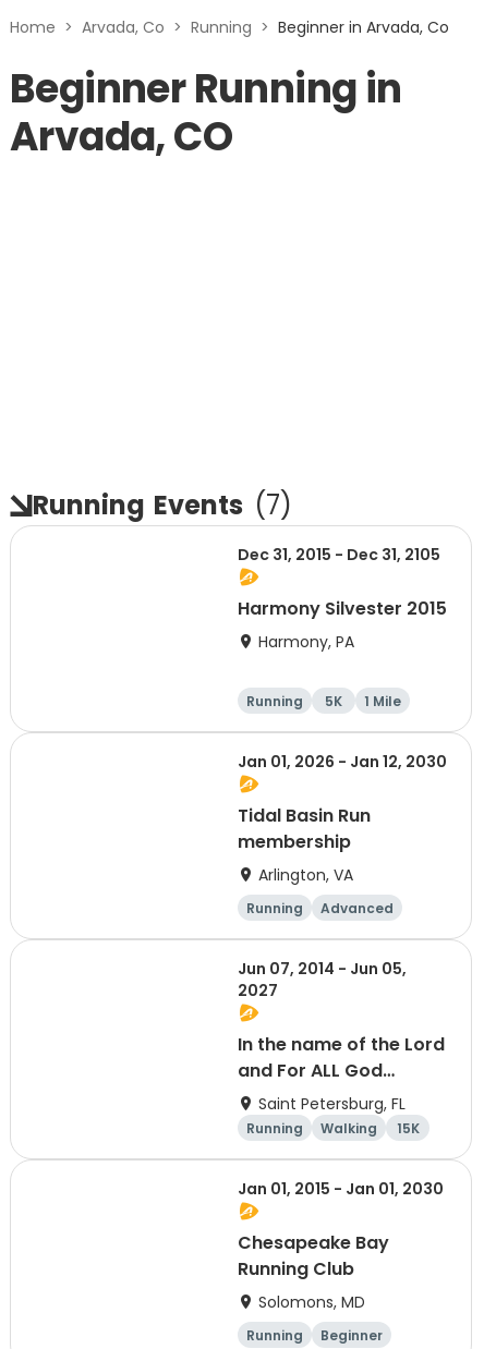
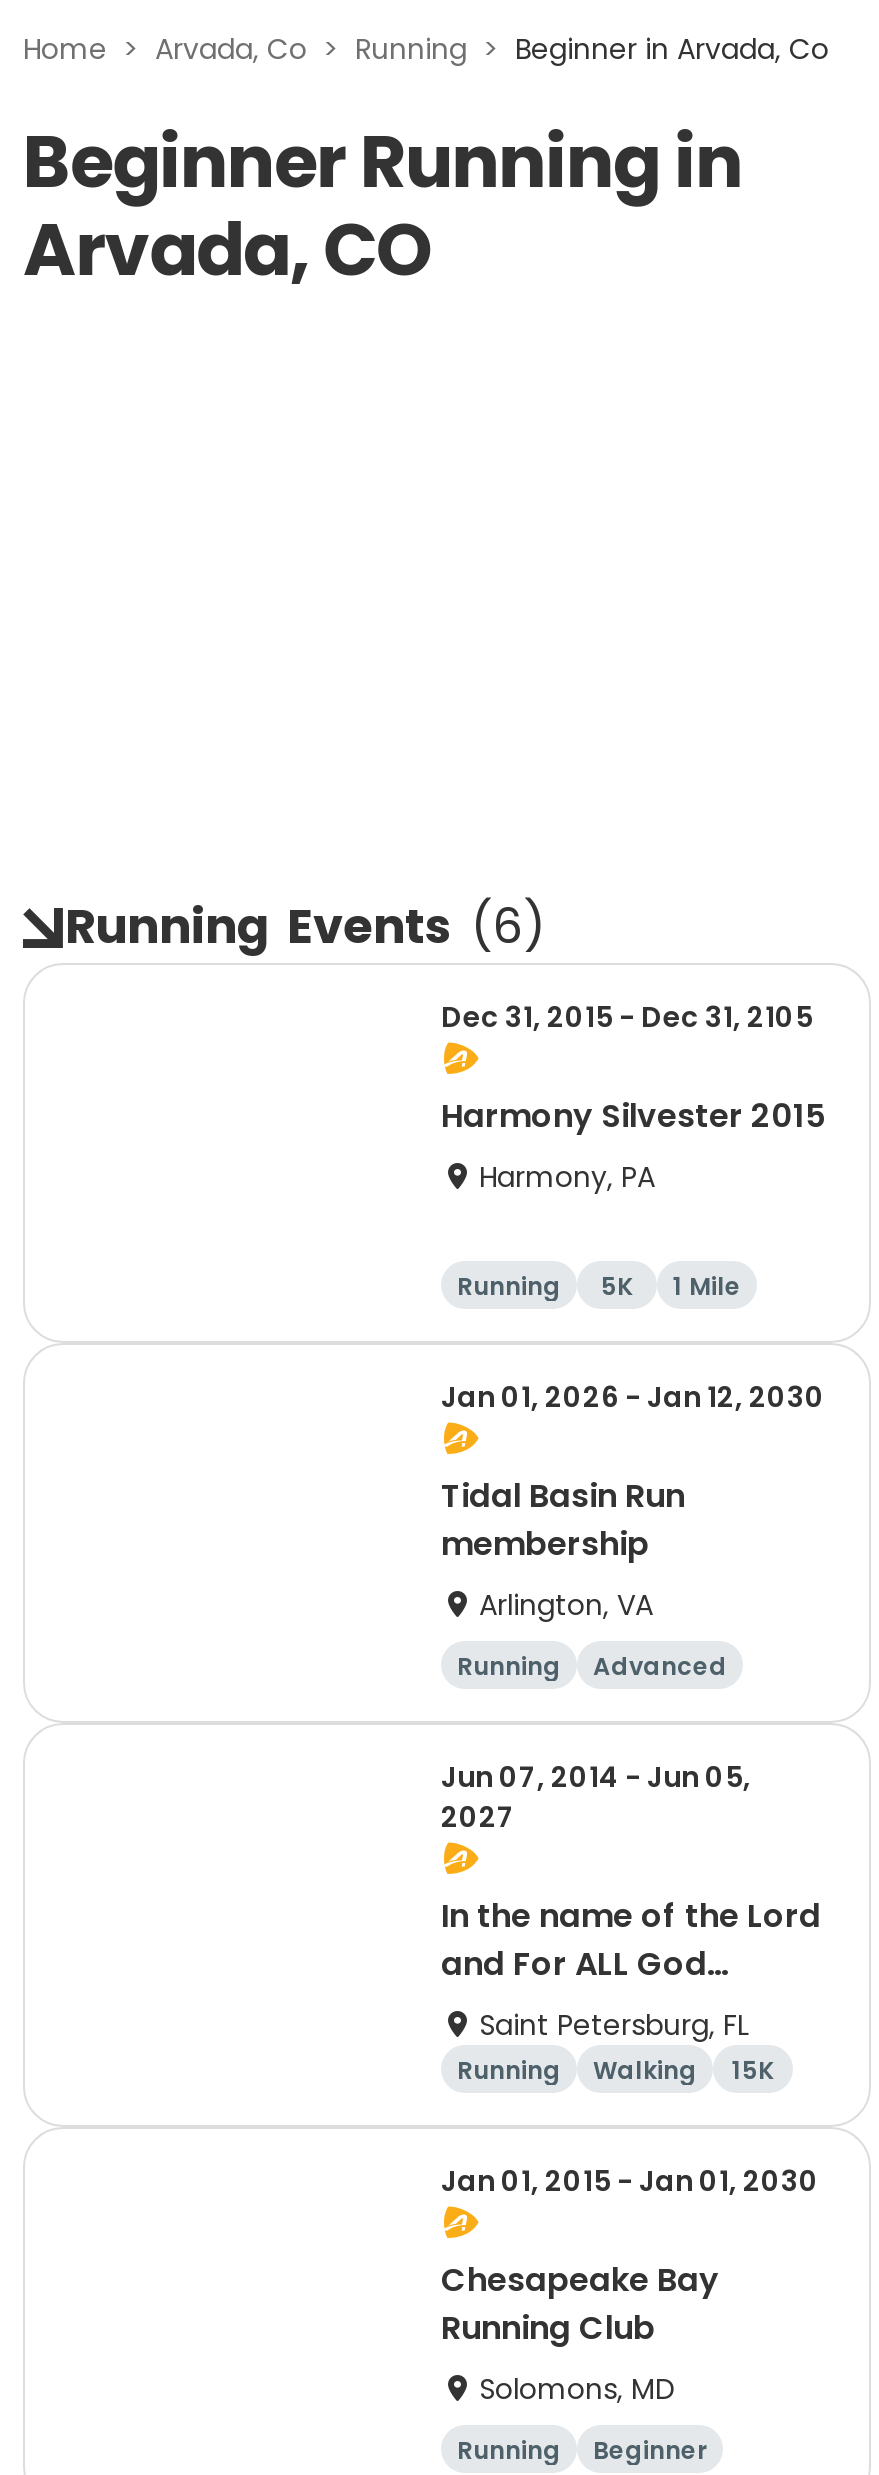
- Running Events (7)
+ Running Events (6)
